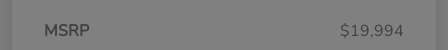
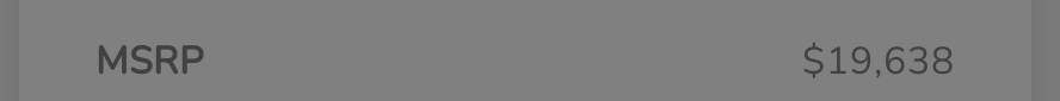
- $19,994
+ $19,638
